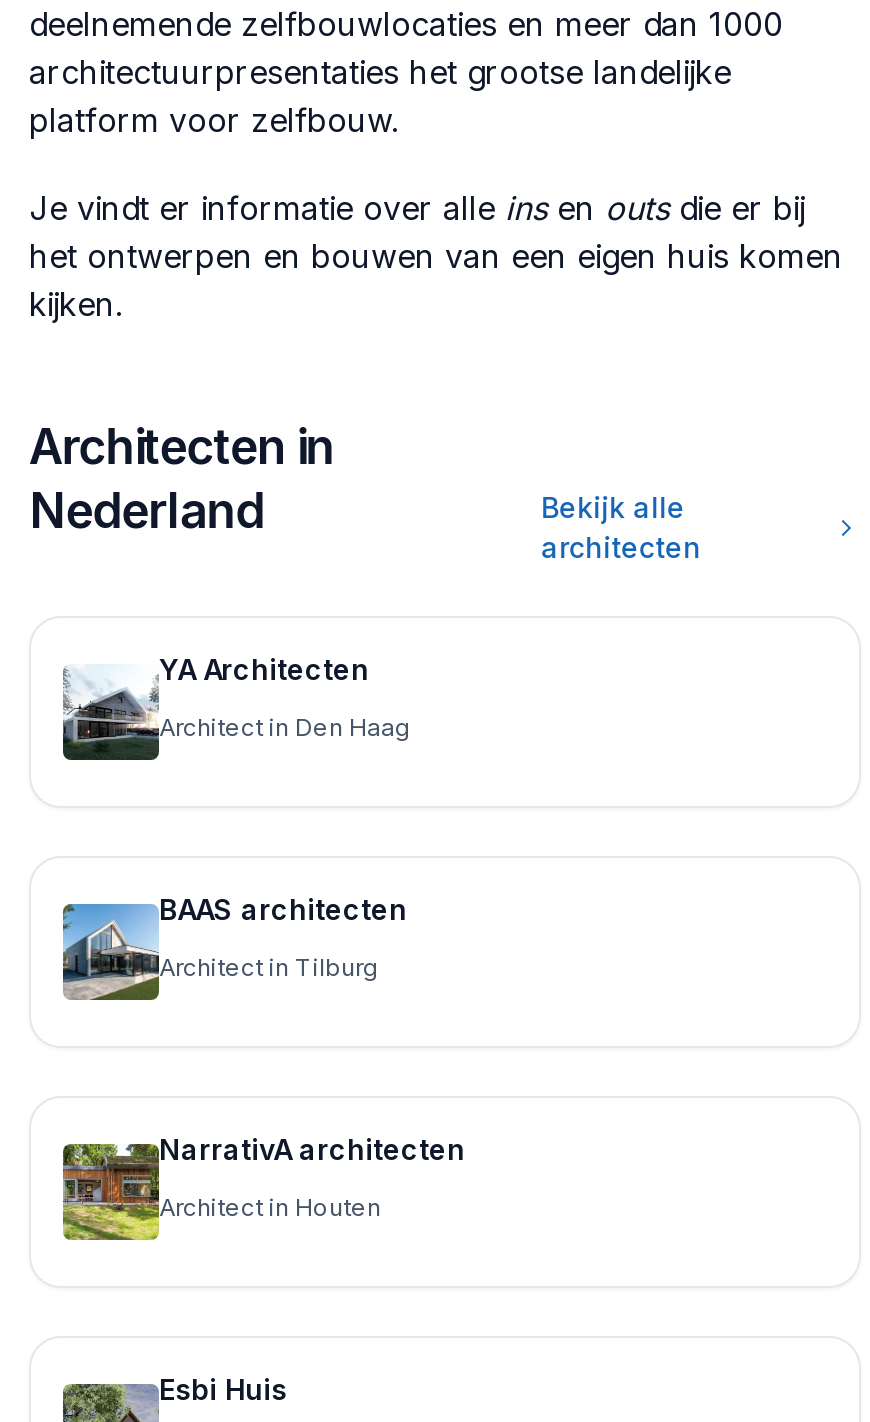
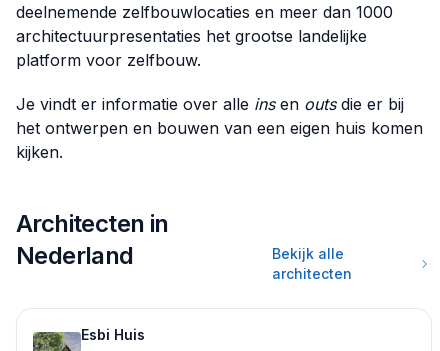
- [image]
- YA Architecten
- Architect in Den Haag

- [image]
- BAAS architecten
- Architect in Tilburg

- [image]
- NarrativA architecten
- Architect in Houten
